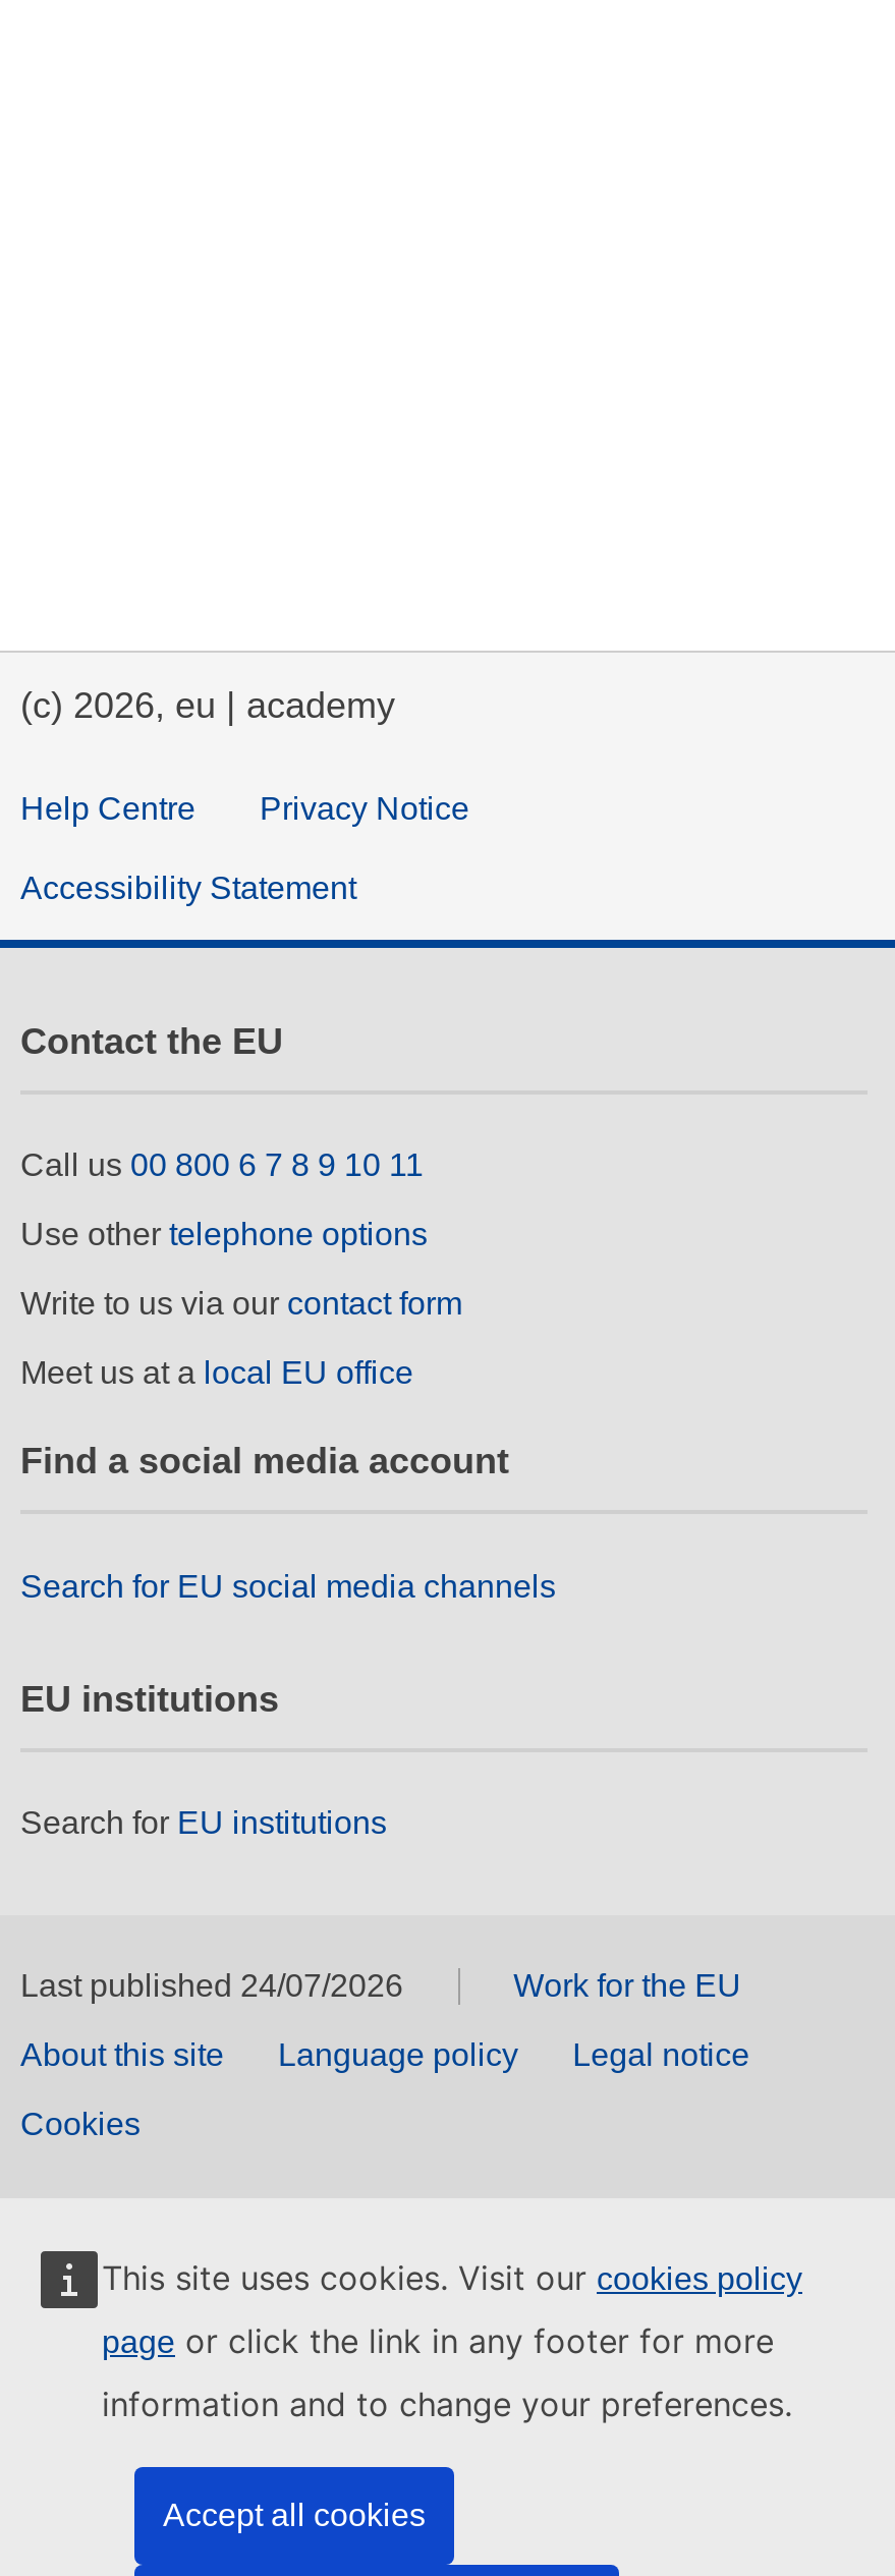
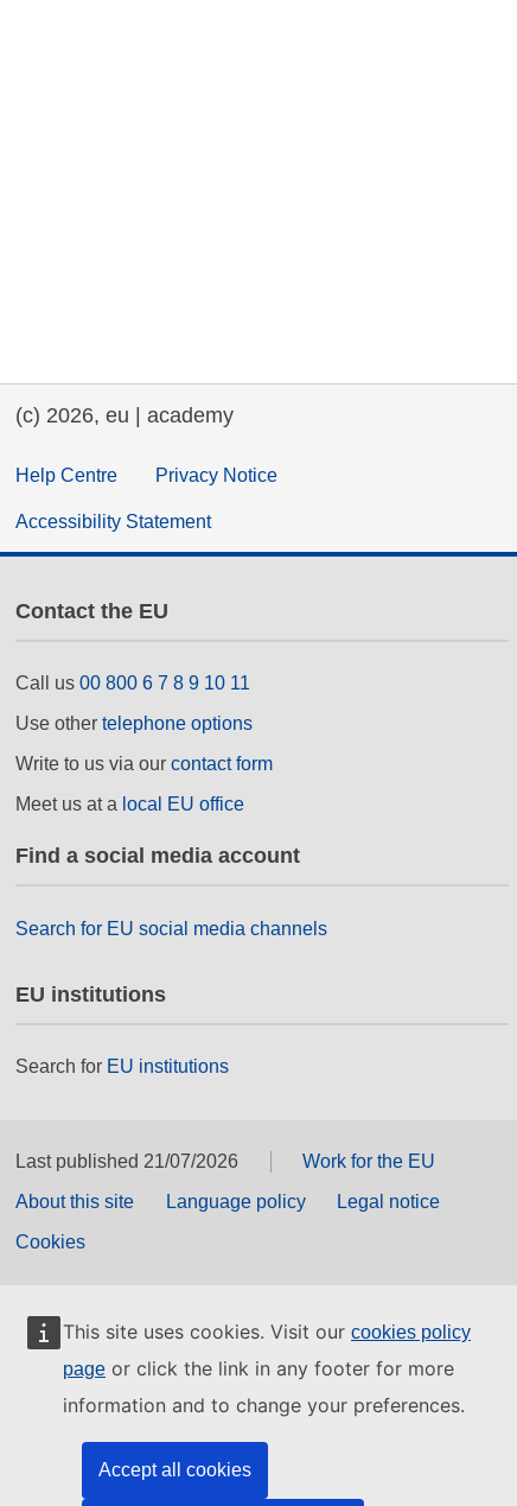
- Last published 24/07/2026
+ Last published 21/07/2026
